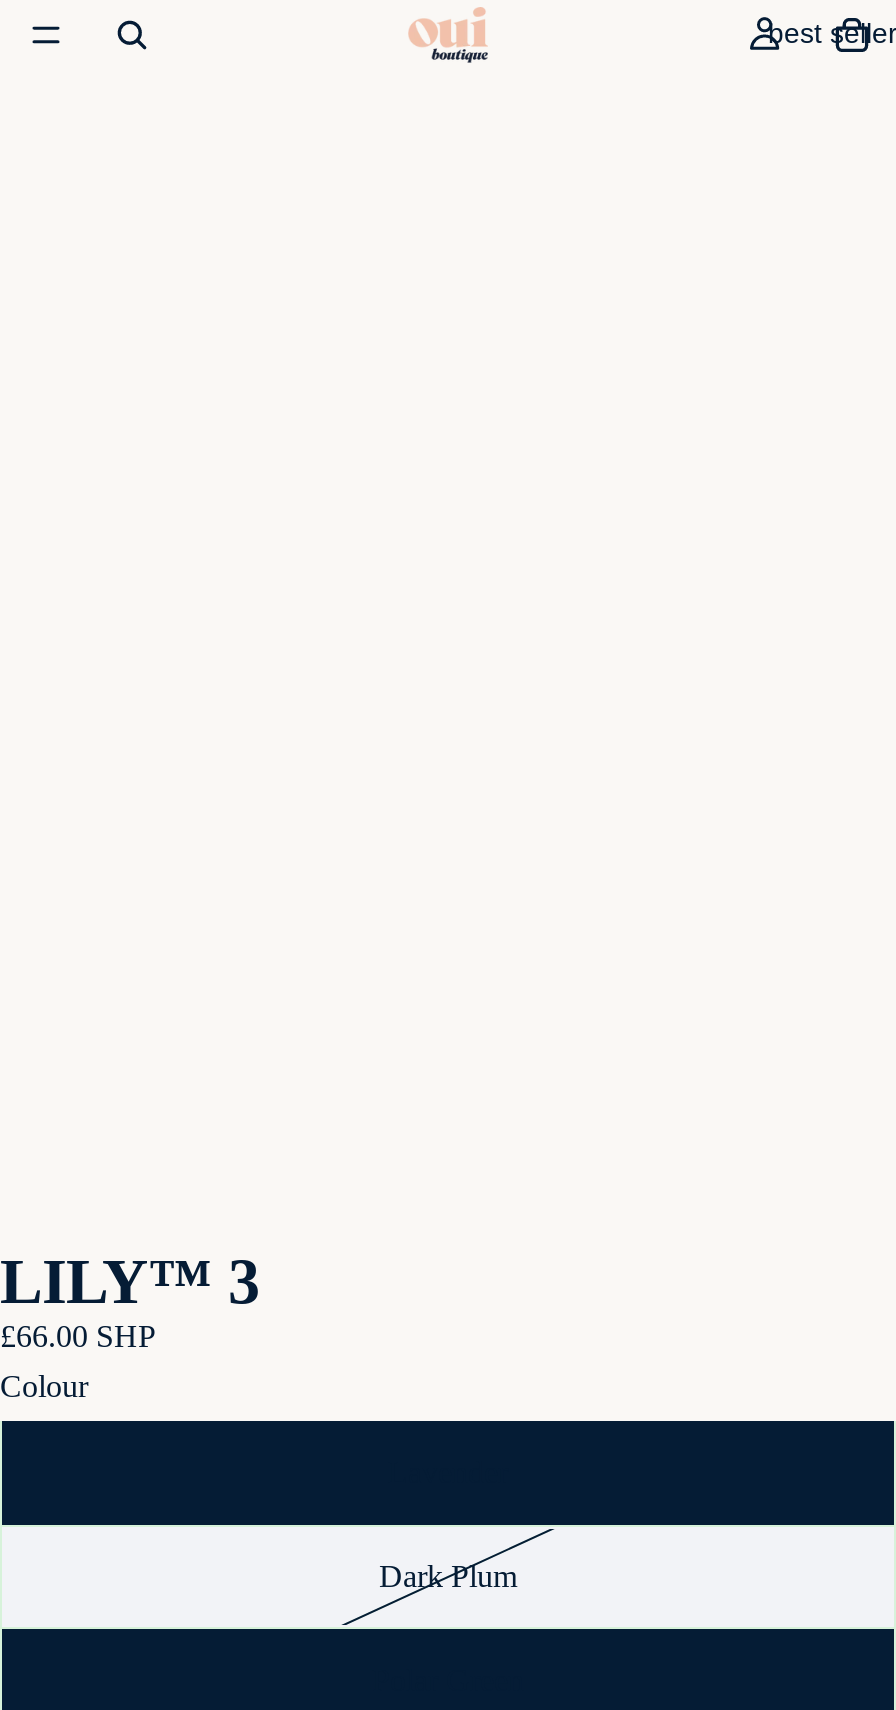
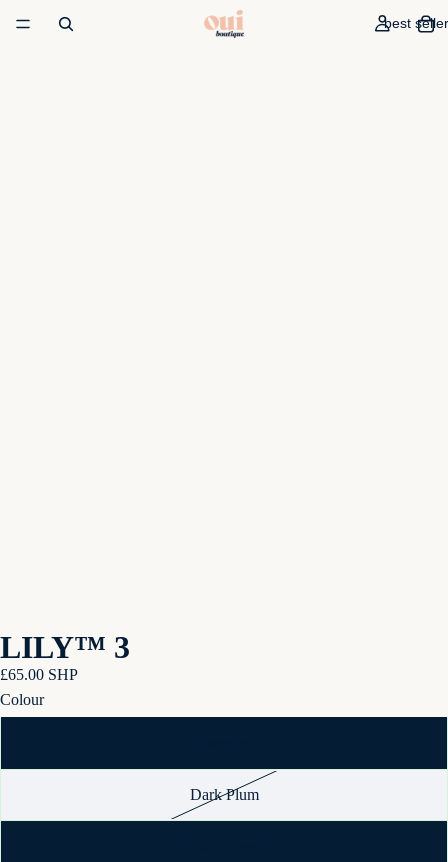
- £66.00 SHP
+ £65.00 SHP
